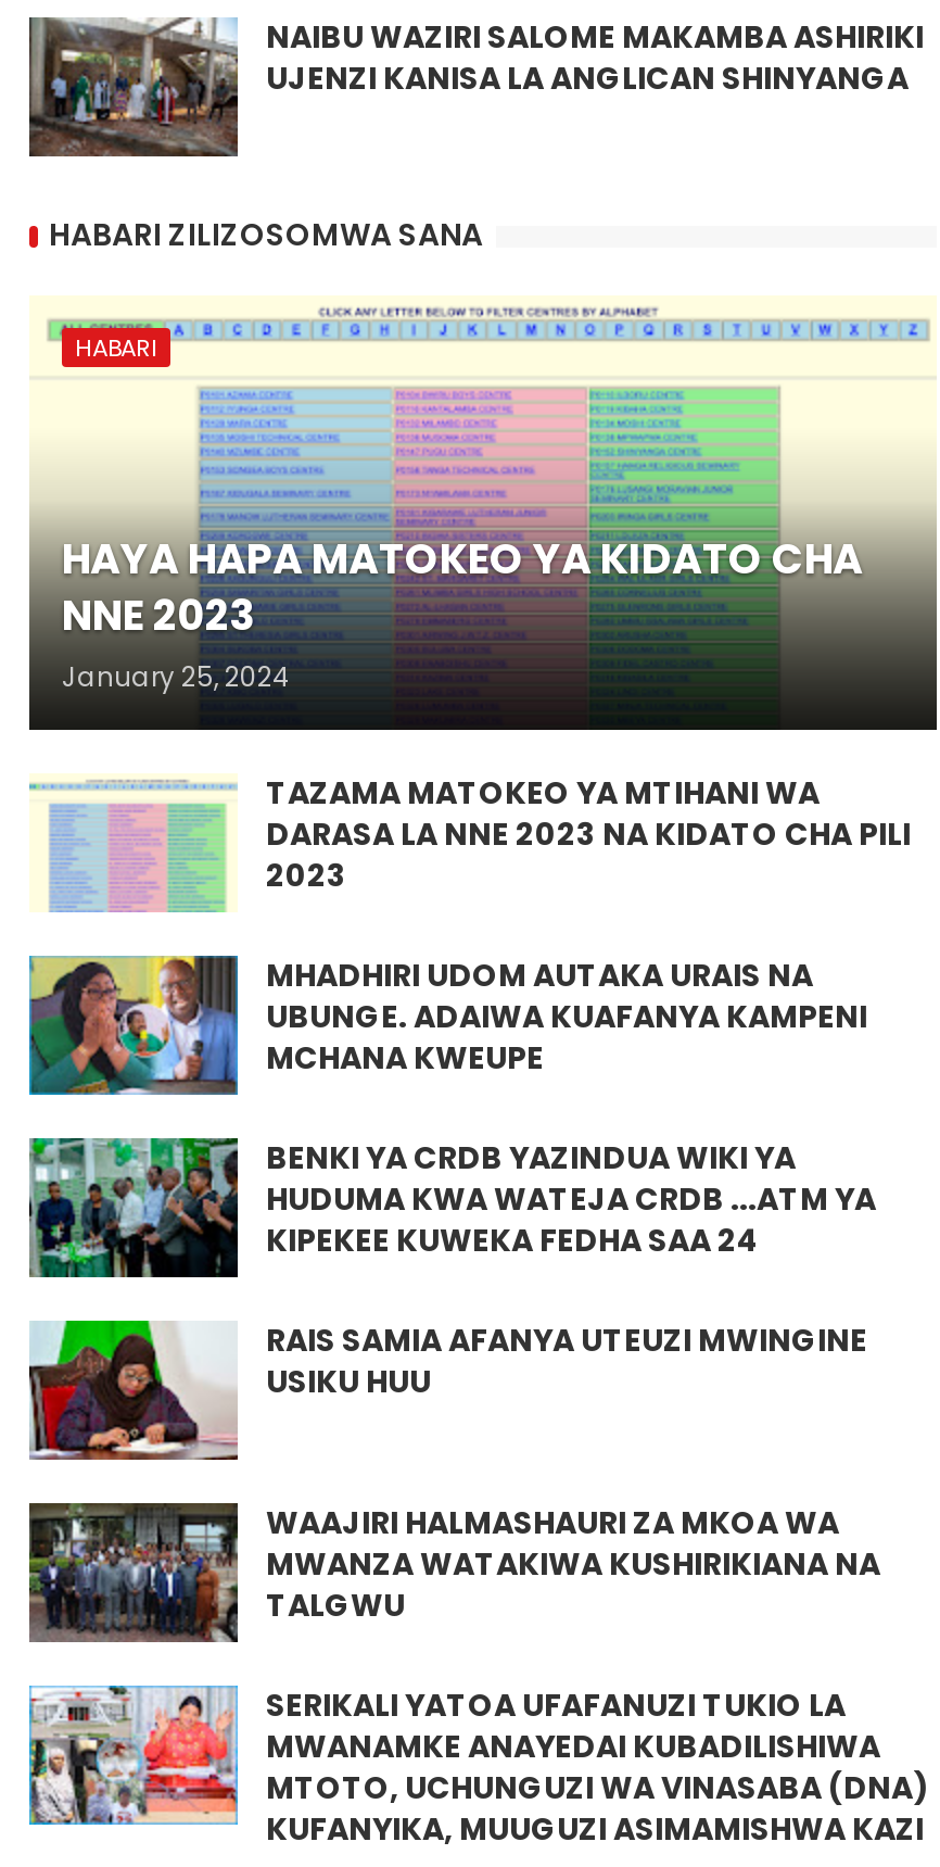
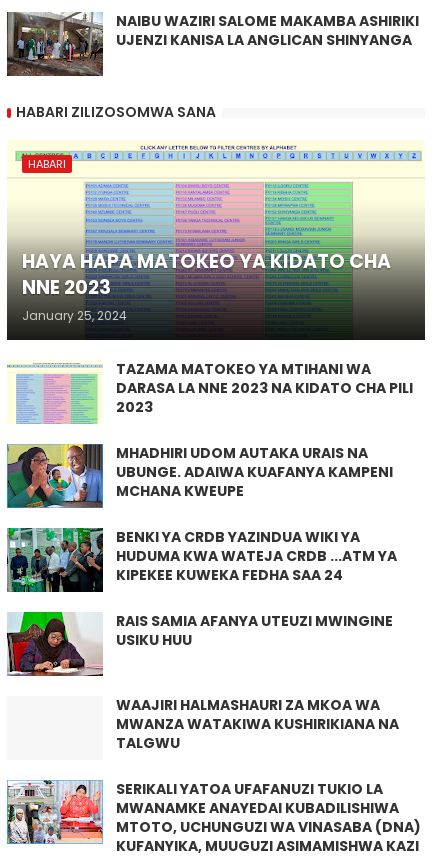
- [image]
